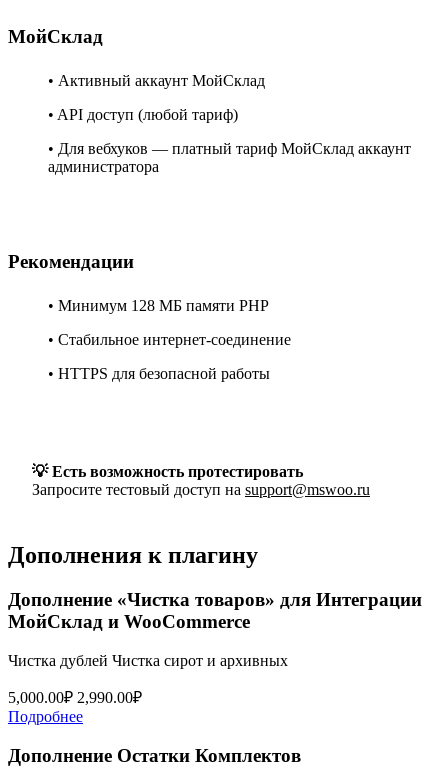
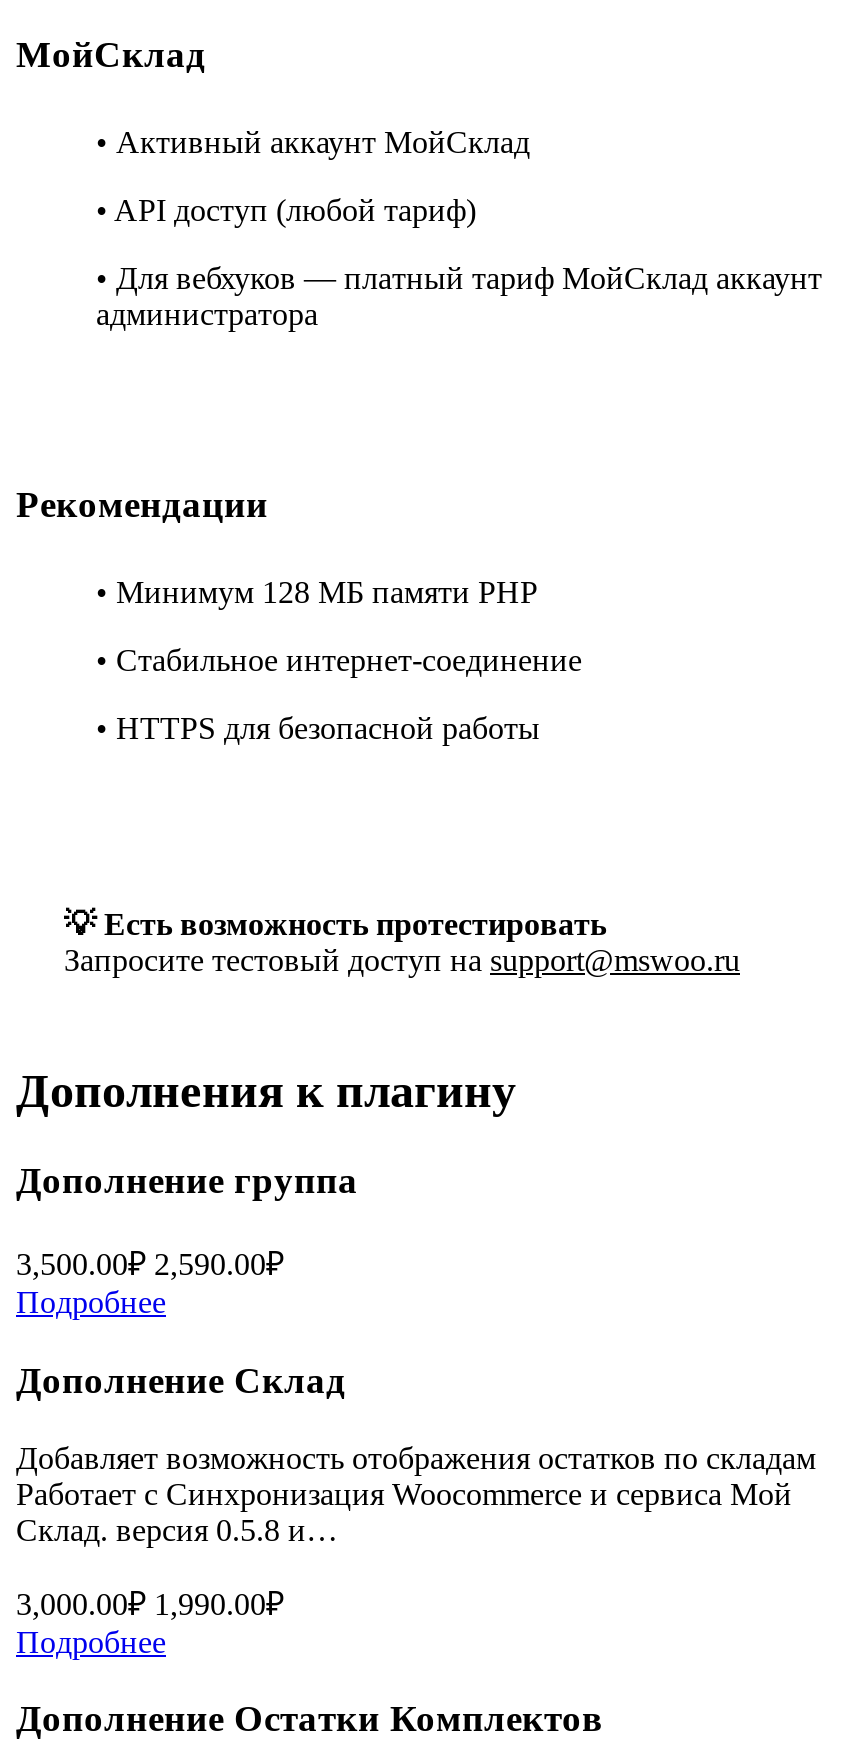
- Дополнение «Чистка товаров» для Интеграции
- МойСклад и WooCommerce
- Чистка дублей Чистка сирот и архивных
- 5,000.00₽ 2,990.00₽
+ Дополнение группа
+ 3,500.00₽ 2,590.00₽
+ Подробнее
+ Дополнение Cклад
+ Добавляет возможность отображения остатков по складам
+ Работает с Синхронизация Woocommerce и сервиса Мой
+ Склад. версия 0.5.8 и…
+ 3,000.00₽ 1,990.00₽
